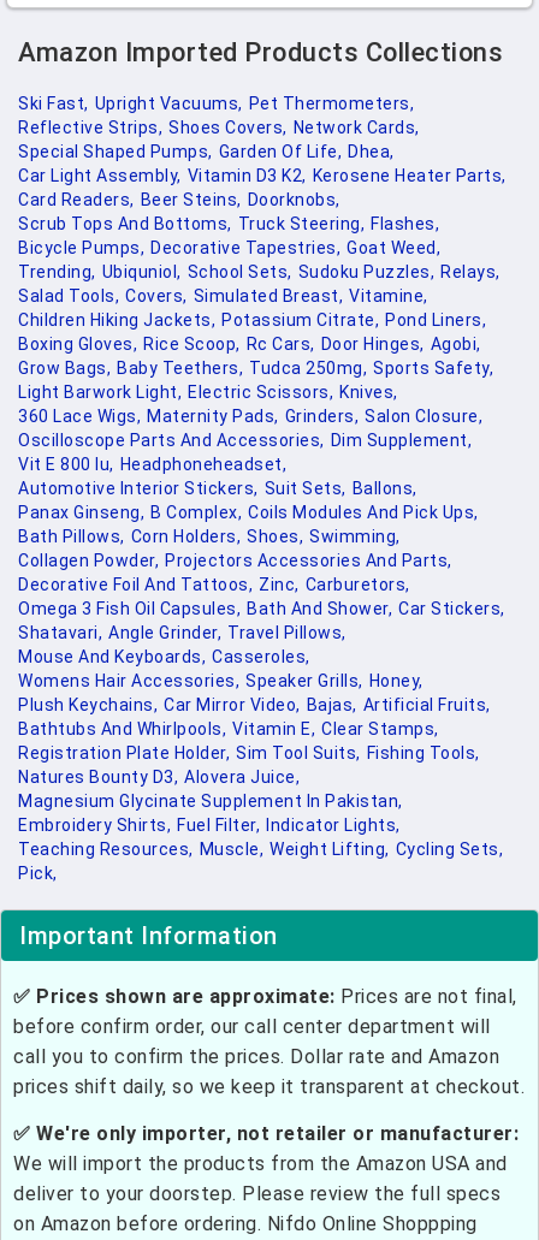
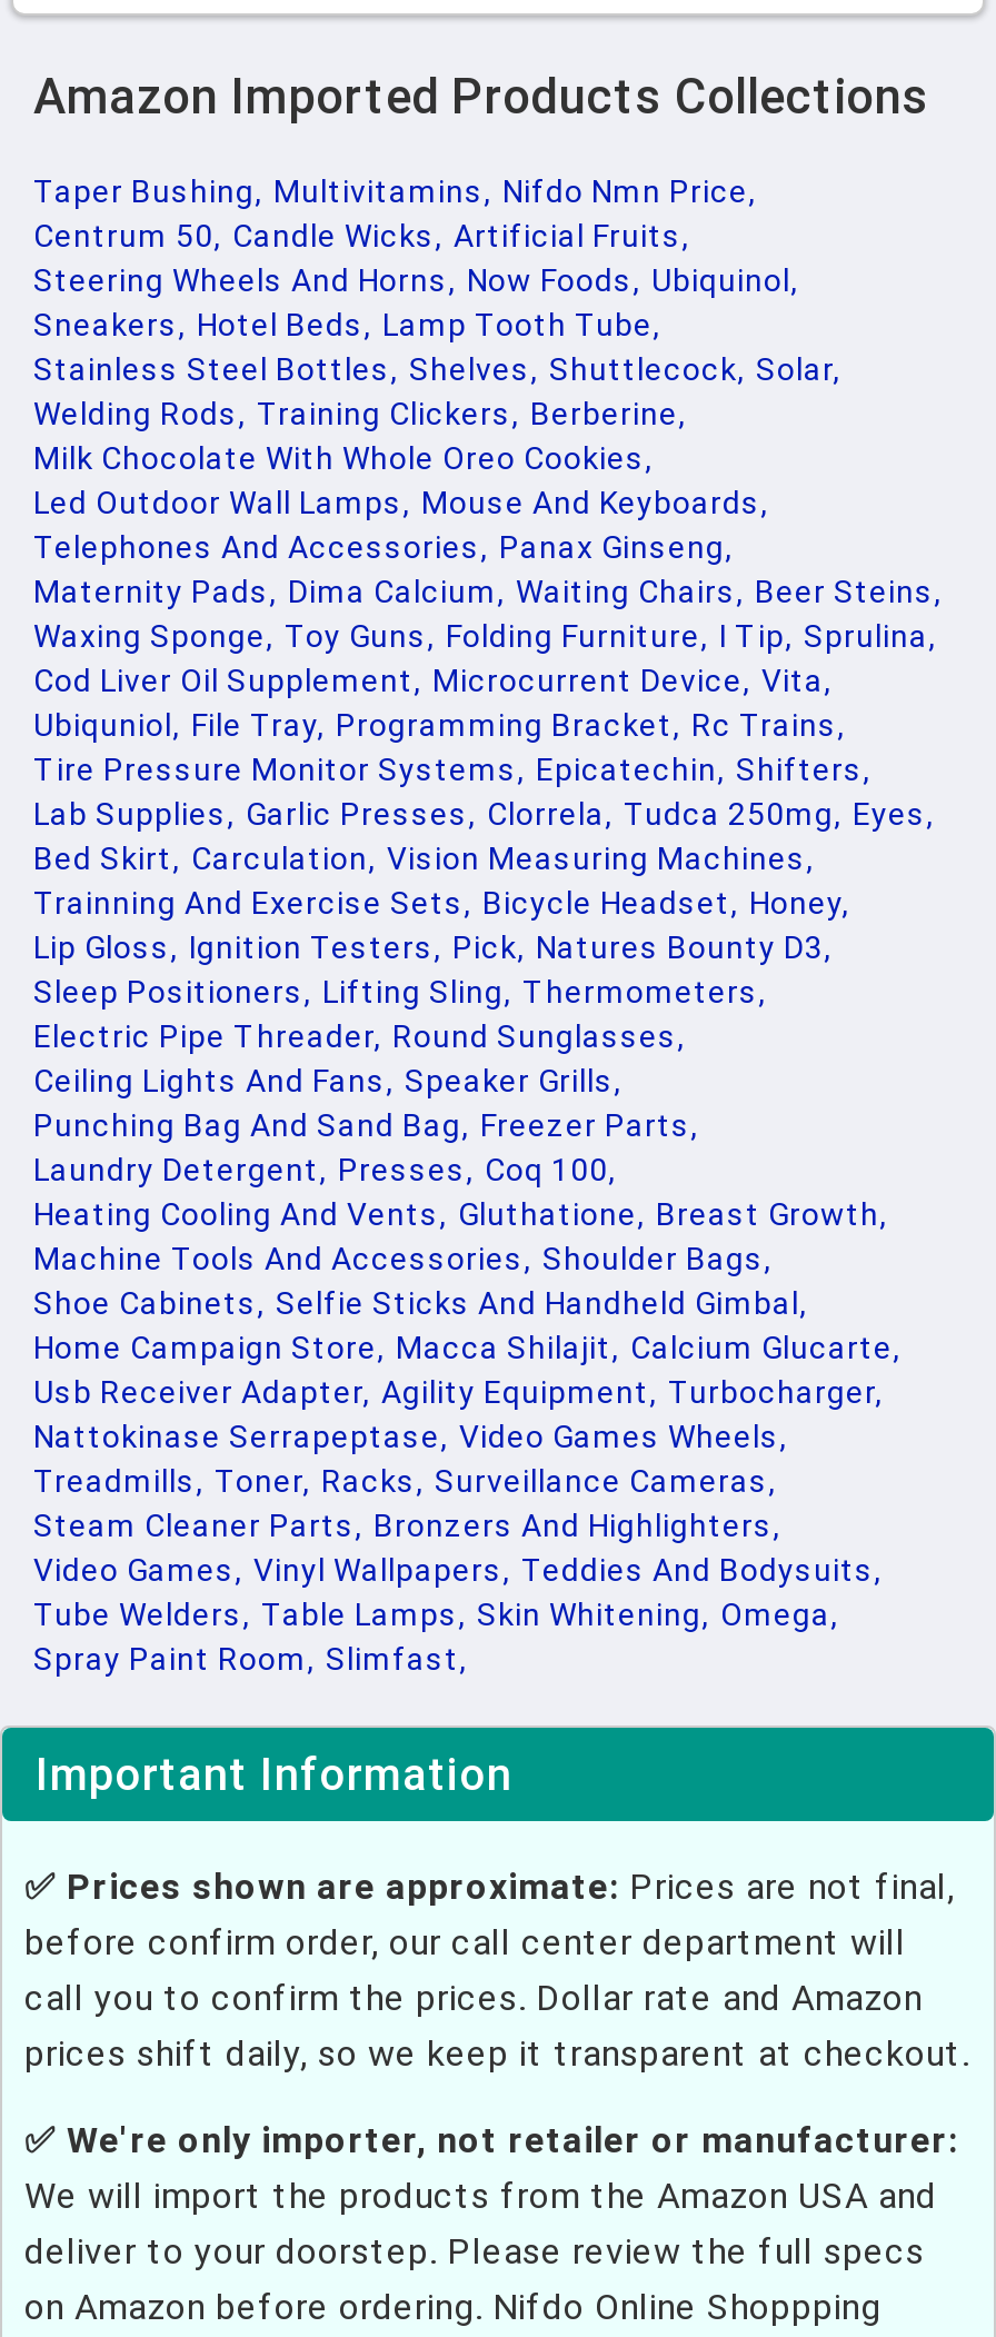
- Ski Fast, Upright Vacuums, Pet Thermometers,
- Reflective Strips, Shoes Covers, Network Cards,
- Special Shaped Pumps, Garden Of Life, Dhea,
- Car Light Assembly, Vitamin D3 K2, Kerosene Heater Parts,
- Card Readers, Beer Steins, Doorknobs,
- Scrub Tops And Bottoms, Truck Steering, Flashes,
- Bicycle Pumps, Decorative Tapestries, Goat Weed,
- Trending, Ubiquniol, School Sets, Sudoku Puzzles, Relays,
- Salad Tools, Covers, Simulated Breast, Vitamine,
- Children Hiking Jackets, Potassium Citrate, Pond Liners,
- Boxing Gloves, Rice Scoop, Rc Cars, Door Hinges, Agobi,
- Grow Bags, Baby Teethers, Tudca 250mg, Sports Safety,
- Light Barwork Light, Electric Scissors, Knives,
- 360 Lace Wigs, Maternity Pads, Grinders, Salon Closure,
- Oscilloscope Parts And Accessories, Dim Supplement,
- Vit E 800 Iu, Headphoneheadset,
- Automotive Interior Stickers, Suit Sets, Ballons,
- Panax Ginseng, B Complex, Coils Modules And Pick Ups,
- Bath Pillows, Corn Holders, Shoes, Swimming,
- Collagen Powder, Projectors Accessories And Parts,
- Decorative Foil And Tattoos, Zinc, Carburetors,
- Omega 3 Fish Oil Capsules, Bath And Shower, Car Stickers,
- Shatavari, Angle Grinder, Travel Pillows,
- Mouse And Keyboards, Casseroles,
- Womens Hair Accessories, Speaker Grills, Honey,
- Plush Keychains, Car Mirror Video, Bajas, Artificial Fruits,
- Bathtubs And Whirlpools, Vitamin E, Clear Stamps,
- Registration Plate Holder, Sim Tool Suits, Fishing Tools,
- Natures Bounty D3, Alovera Juice,
- Magnesium Glycinate Supplement In Pakistan,
- Embroidery Shirts, Fuel Filter, Indicator Lights,
- Teaching Resources, Muscle, Weight Lifting, Cycling Sets,
- Pick,
+ Taper Bushing, Multivitamins, Nifdo Nmn Price,
+ Centrum 50, Candle Wicks, Artificial Fruits,
+ Steering Wheels And Horns, Now Foods, Ubiquinol,
+ Sneakers, Hotel Beds, Lamp Tooth Tube,
+ Stainless Steel Bottles, Shelves, Shuttlecock, Solar,
+ Welding Rods, Training Clickers, Berberine,
+ Milk Chocolate With Whole Oreo Cookies,
+ Led Outdoor Wall Lamps, Mouse And Keyboards,
+ Telephones And Accessories, Panax Ginseng,
+ Maternity Pads, Dima Calcium, Waiting Chairs, Beer Steins,
+ Waxing Sponge, Toy Guns, Folding Furniture, I Tip, Sprulina,
+ Cod Liver Oil Supplement, Microcurrent Device, Vita,
+ Ubiquniol, File Tray, Programming Bracket, Rc Trains,
+ Tire Pressure Monitor Systems, Epicatechin, Shifters,
+ Lab Supplies, Garlic Presses, Clorrela, Tudca 250mg, Eyes,
+ Bed Skirt, Carculation, Vision Measuring Machines,
+ Trainning And Exercise Sets, Bicycle Headset, Honey,
+ Lip Gloss, Ignition Testers, Pick, Natures Bounty D3,
+ Sleep Positioners, Lifting Sling, Thermometers,
+ Electric Pipe Threader, Round Sunglasses,
+ Ceiling Lights And Fans, Speaker Grills,
+ Punching Bag And Sand Bag, Freezer Parts,
+ Laundry Detergent, Presses, Coq 100,
+ Heating Cooling And Vents, Gluthatione, Breast Growth,
+ Machine Tools And Accessories, Shoulder Bags,
+ Shoe Cabinets, Selfie Sticks And Handheld Gimbal,
+ Home Campaign Store, Macca Shilajit, Calcium Glucarte,
+ Usb Receiver Adapter, Agility Equipment, Turbocharger,
+ Nattokinase Serrapeptase, Video Games Wheels,
+ Treadmills, Toner, Racks, Surveillance Cameras,
+ Steam Cleaner Parts, Bronzers And Highlighters,
+ Video Games, Vinyl Wallpapers, Teddies And Bodysuits,
+ Tube Welders, Table Lamps, Skin Whitening, Omega,
+ Spray Paint Room, Slimfast,
